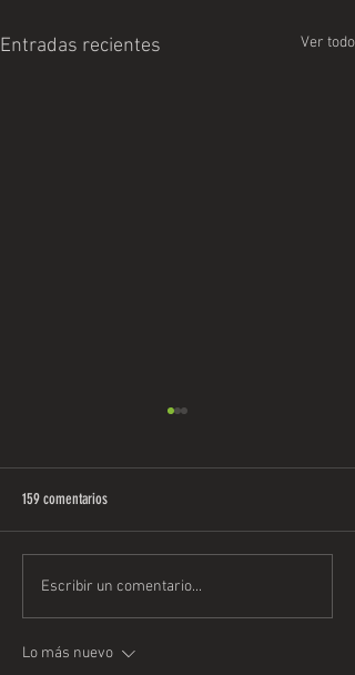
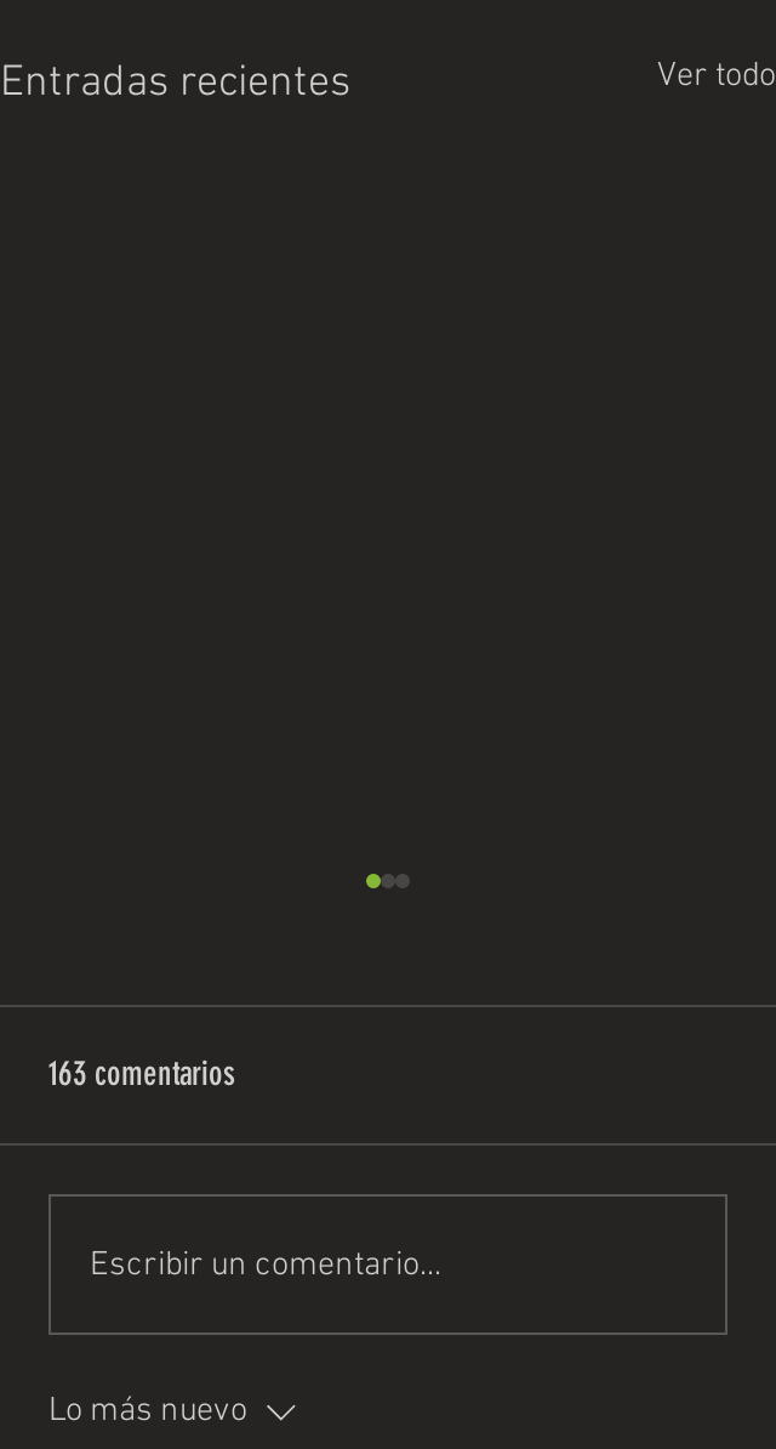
- 159 comentarios
+ 163 comentarios
